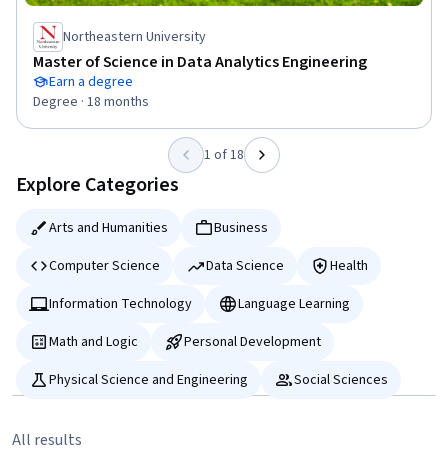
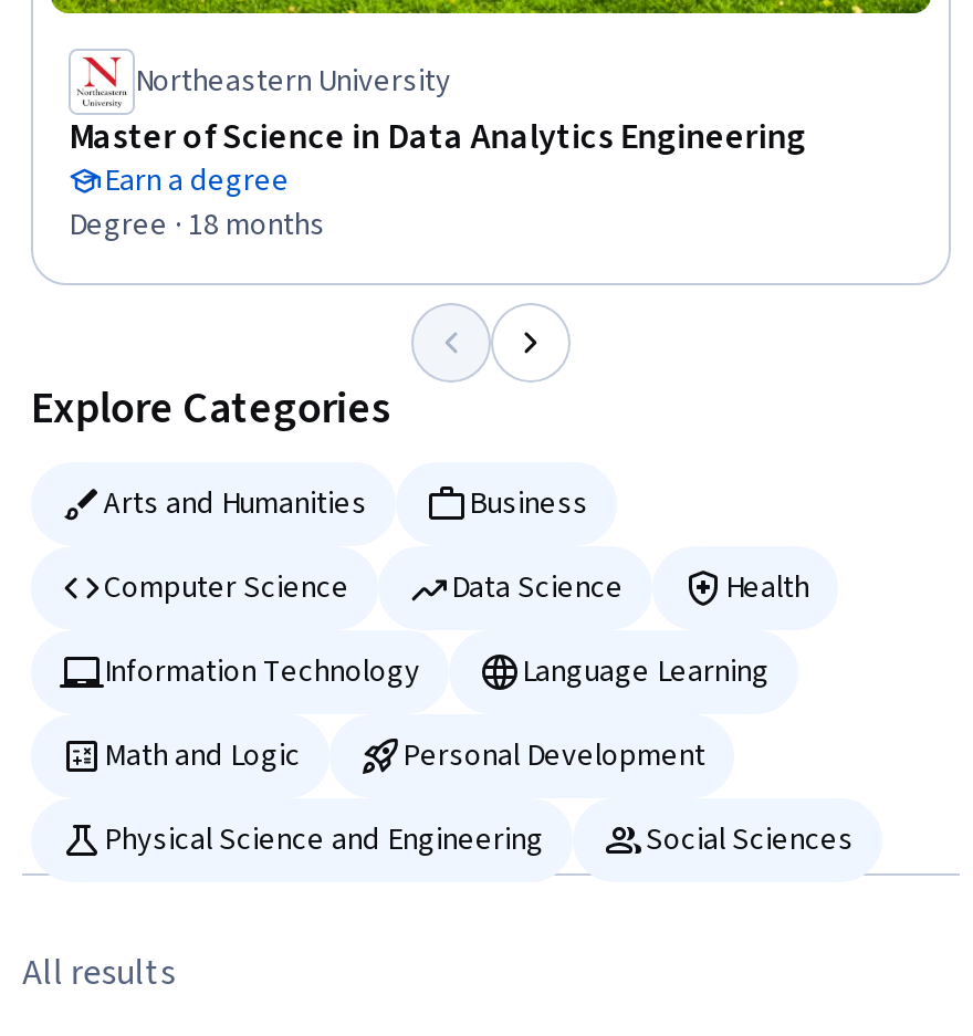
- 1 of 18
